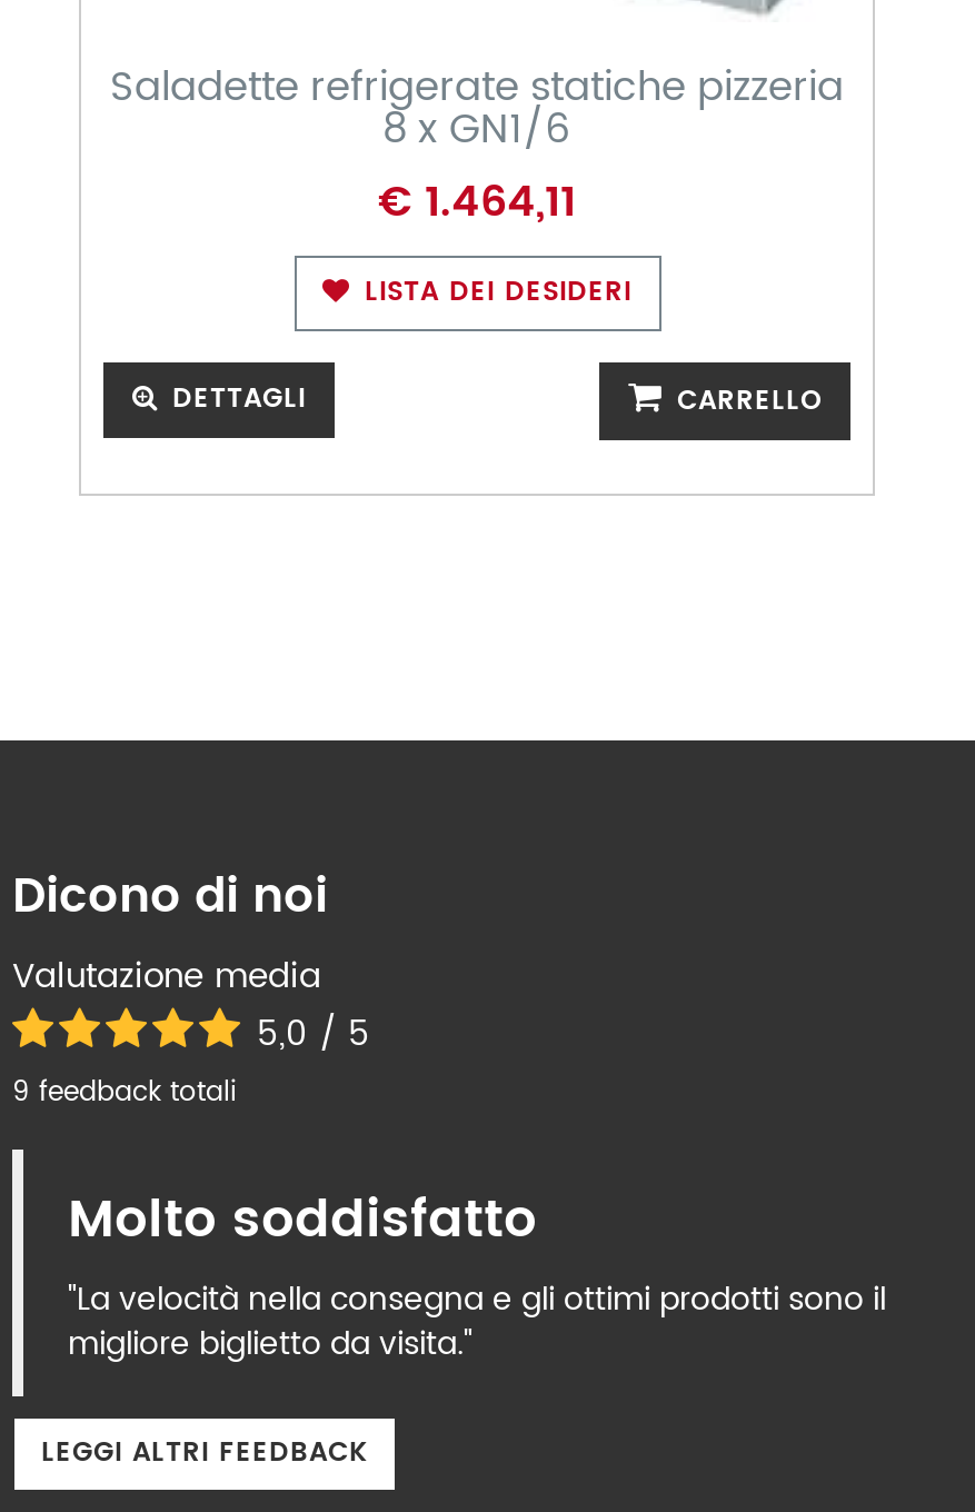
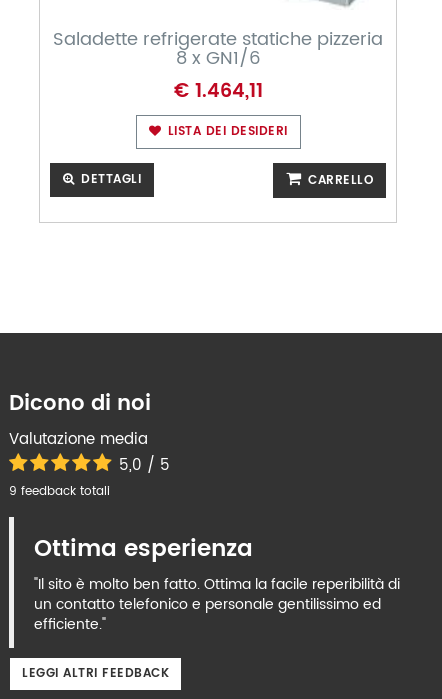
- Molto soddisfatto
- "La velocità nella consegna e gli ottimi prodotti sono il
- migliore biglietto da visita."
+ Ottima esperienza
+ "Il sito è molto ben fatto. Ottima la facile reperibilità di
+ un contatto telefonico e personale gentilissimo ed
+ efficiente."
